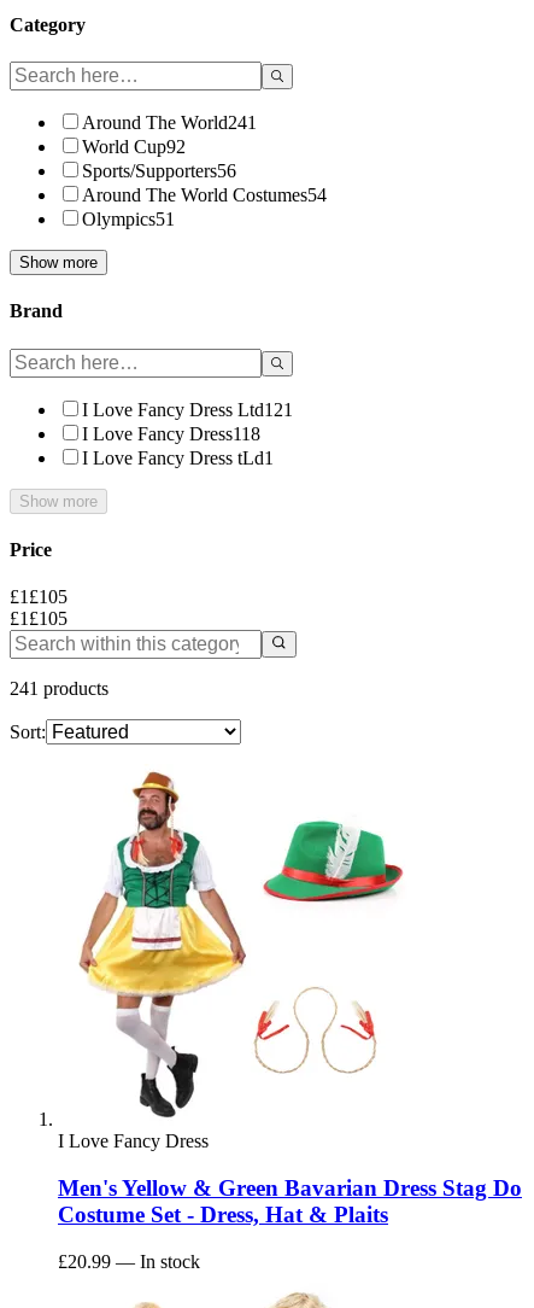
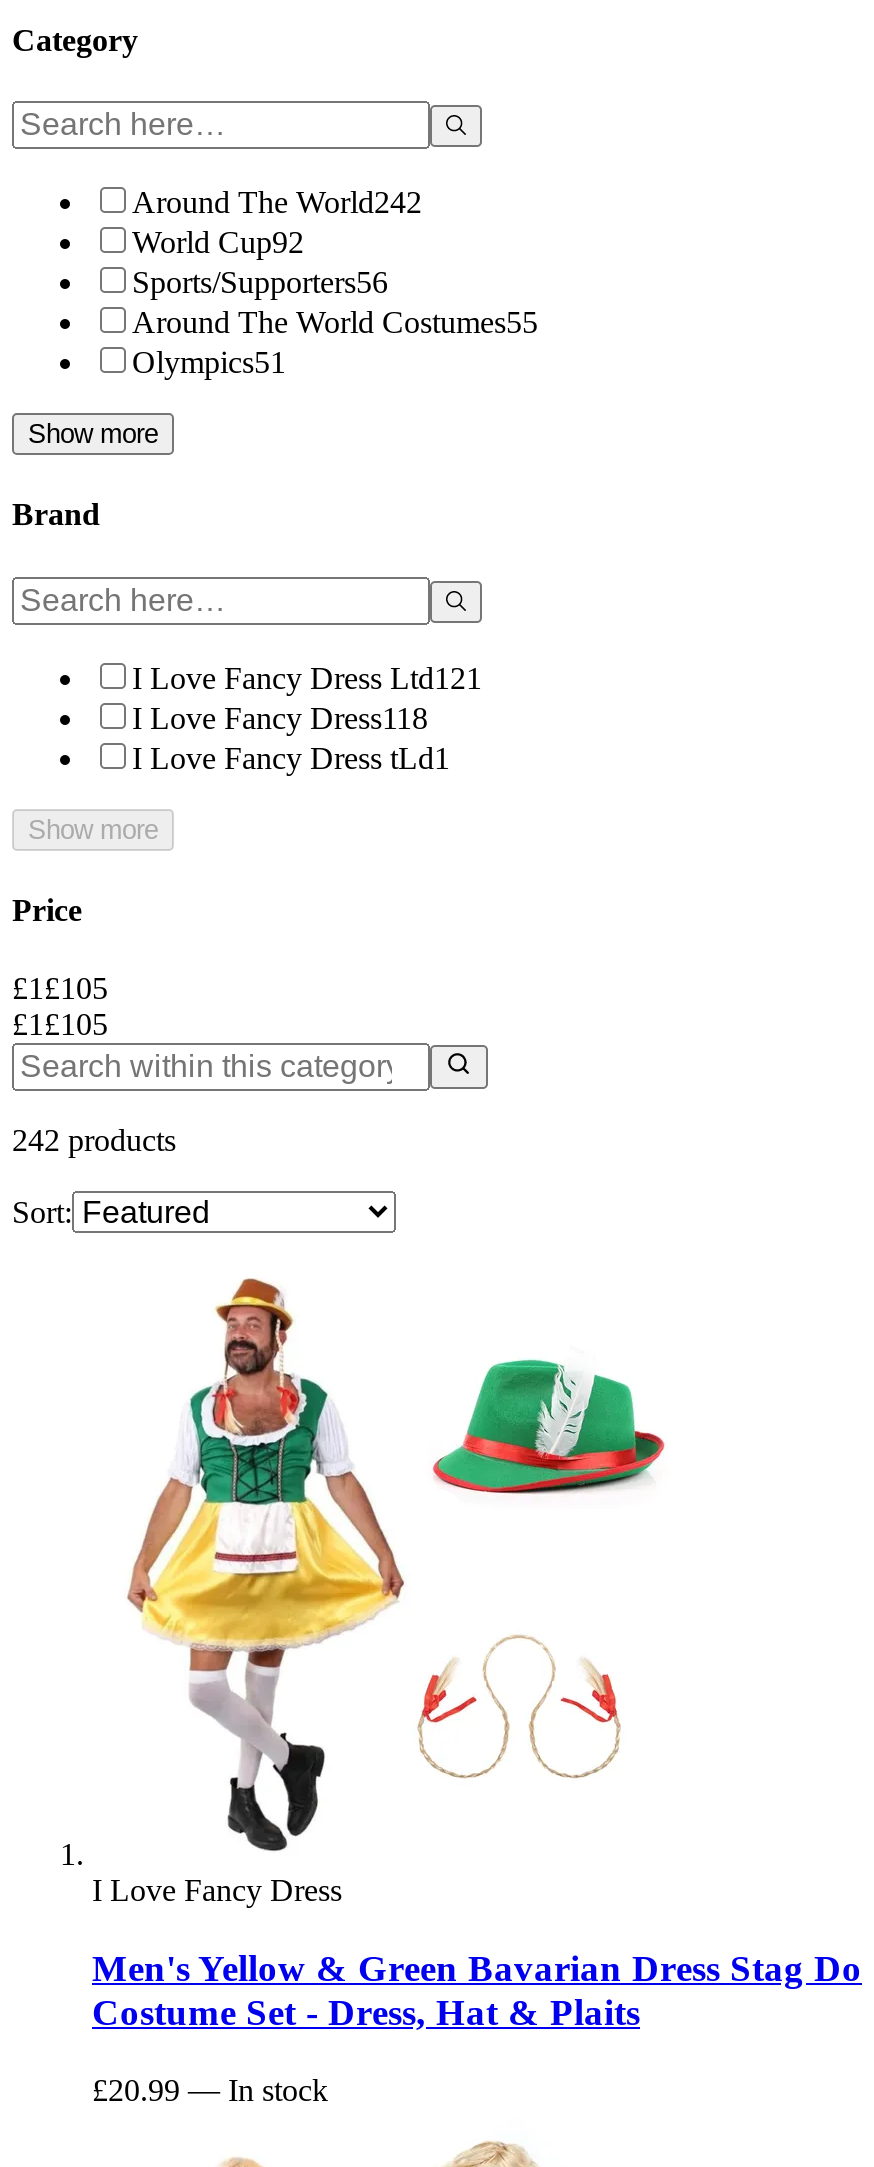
- Around The World241
+ Around The World242

- Around The World Costumes54
+ Around The World Costumes55

- 241 products
+ 242 products
